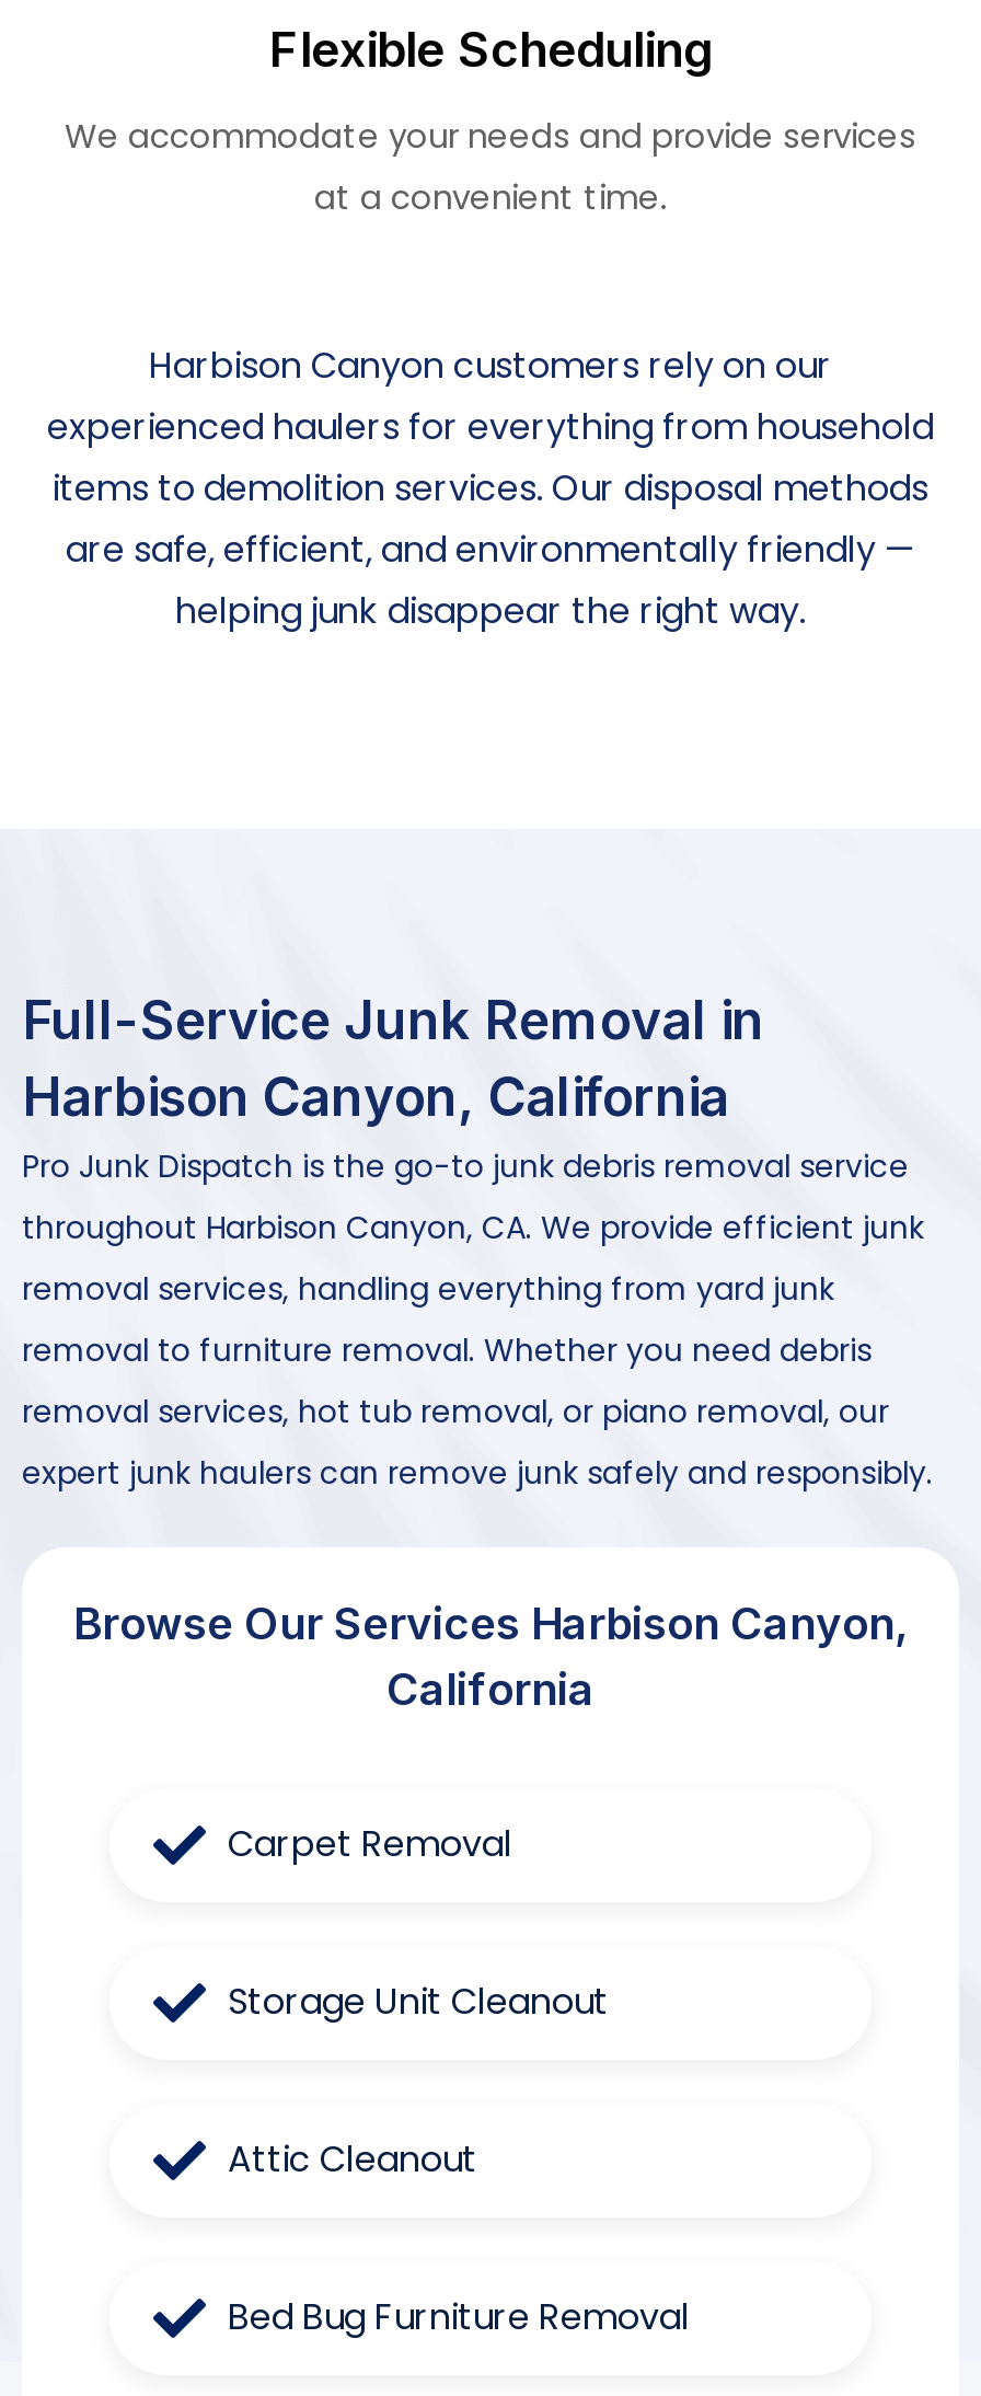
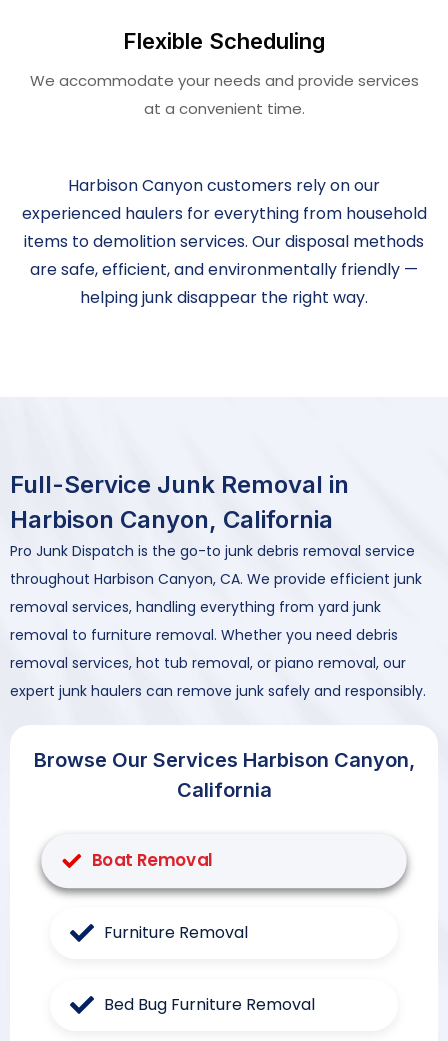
- Carpet Removal
- Storage Unit Cleanout
- Attic Cleanout
+ Boat Removal
+ Furniture Removal
